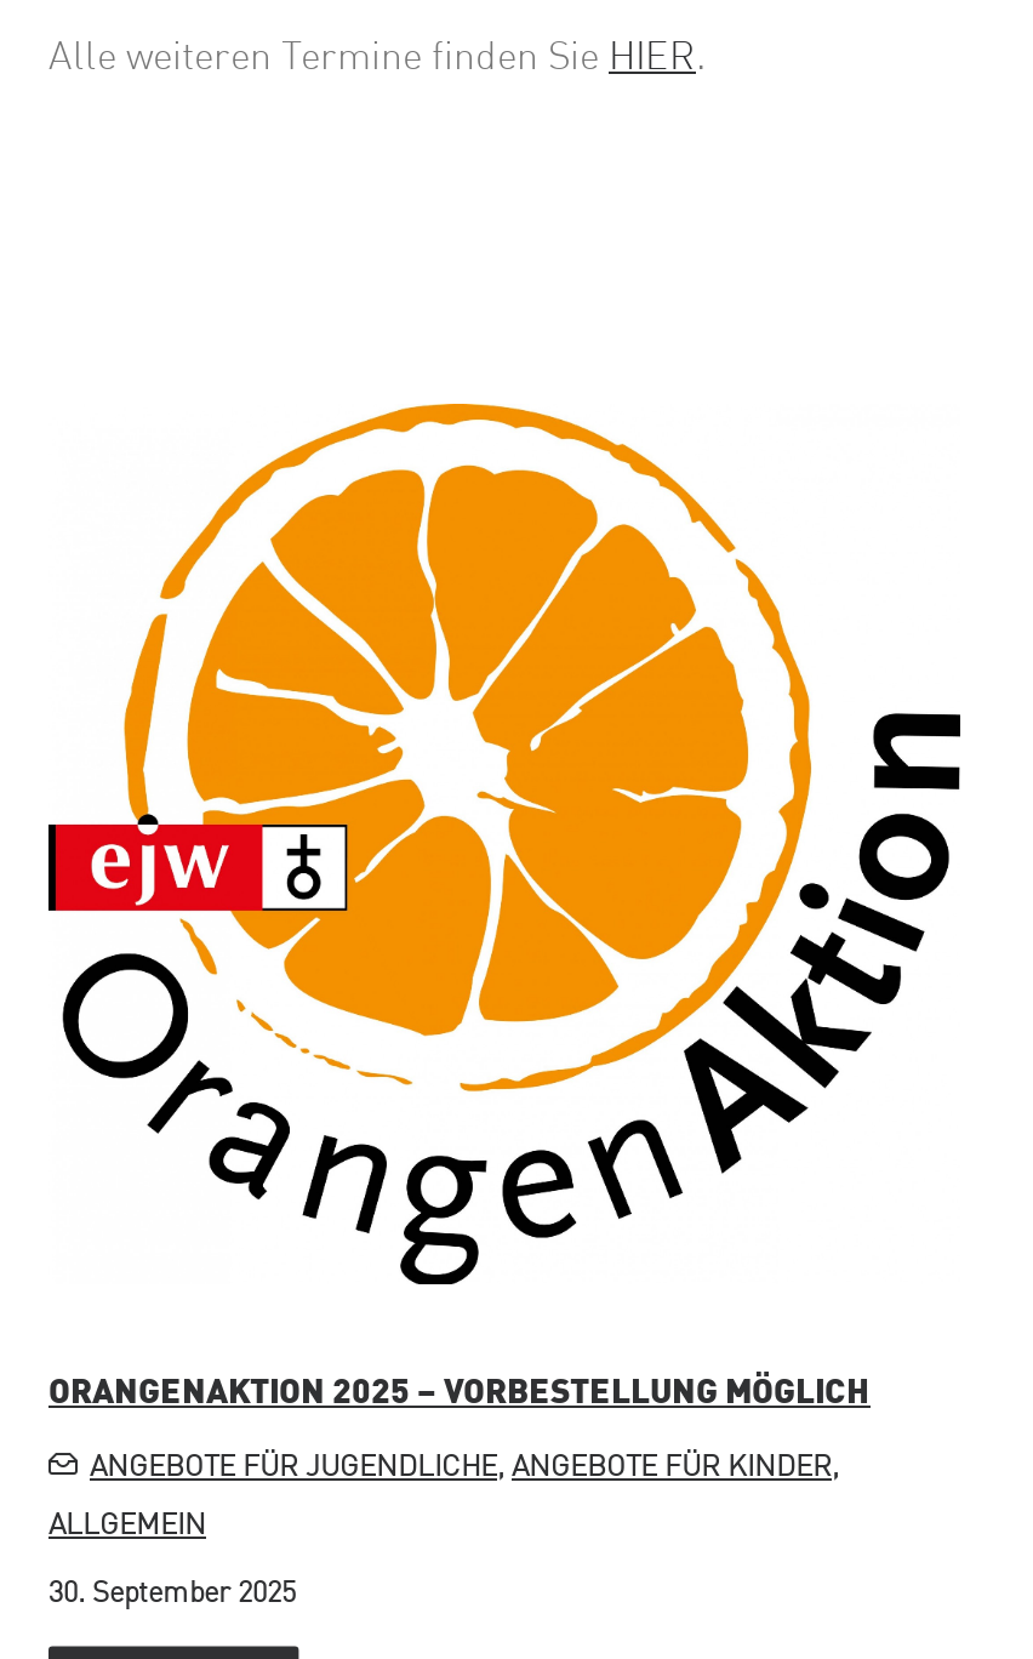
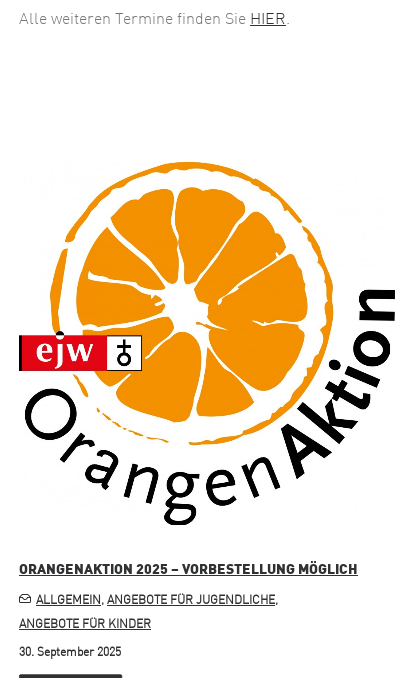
- ANGEBOTE FÜR JUGENDLICHE, ANGEBOTE FÜR KINDER,
+ ALLGEMEIN, ANGEBOTE FÜR JUGENDLICHE,

- ALLGEMEIN
+ ANGEBOTE FÜR KINDER
